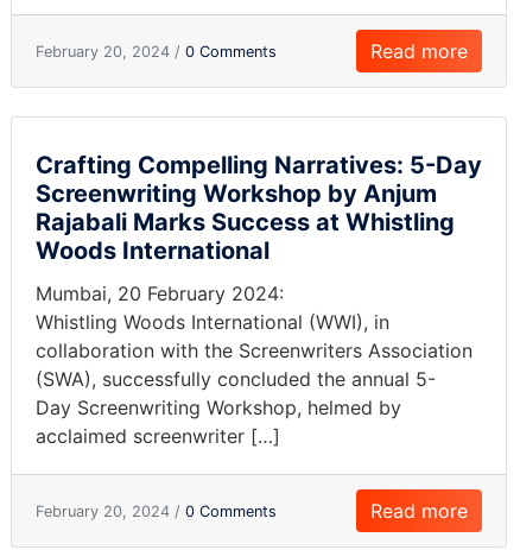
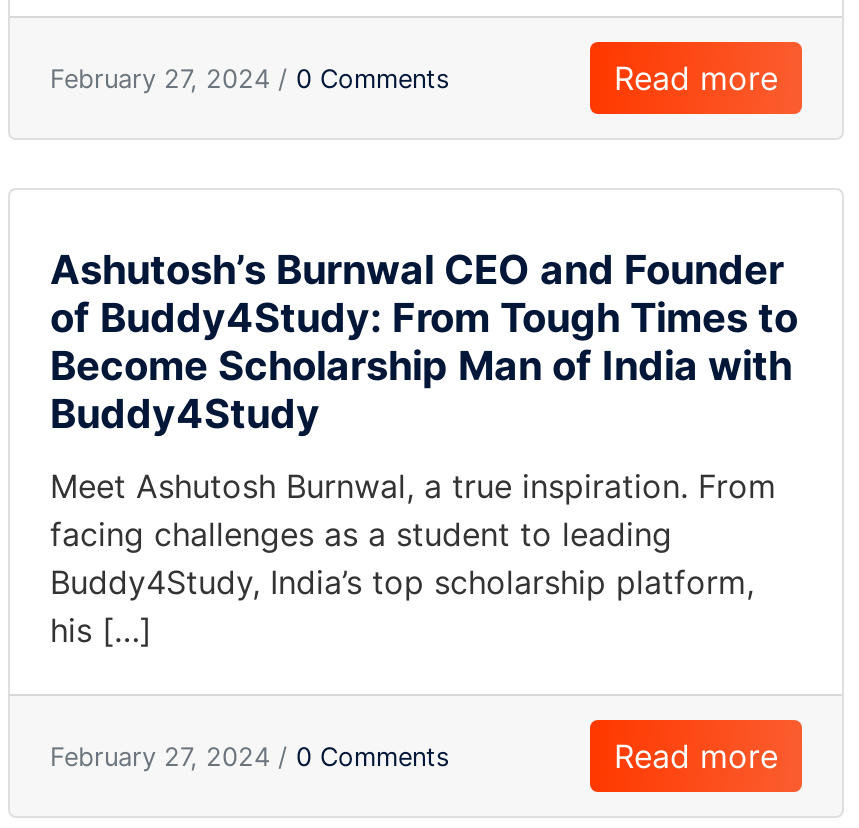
- February 20, 2024 / 0 Comments
+ February 27, 2024 / 0 Comments

- Crafting Compelling Narratives: 5-Day
- Screenwriting Workshop by Anjum
- Rajabali Marks Success at Whistling
- Woods International
+ Ashutosh’s Burnwal CEO and Founder
+ of Buddy4Study: From Tough Times to
+ Become Scholarship Man of India with
+ Buddy4Study

- Mumbai, 20 February 2024:
- Whistling Woods International (WWI), in
- collaboration with the Screenwriters Association
- (SWA), successfully concluded the annual 5-
- Day Screenwriting Workshop, helmed by
- acclaimed screenwriter […]
+ Meet Ashutosh Burnwal, a true inspiration. From
+ facing challenges as a student to leading
+ Buddy4Study, India’s top scholarship platform,
+ his […]

- February 20, 2024 / 0 Comments
+ February 27, 2024 / 0 Comments
